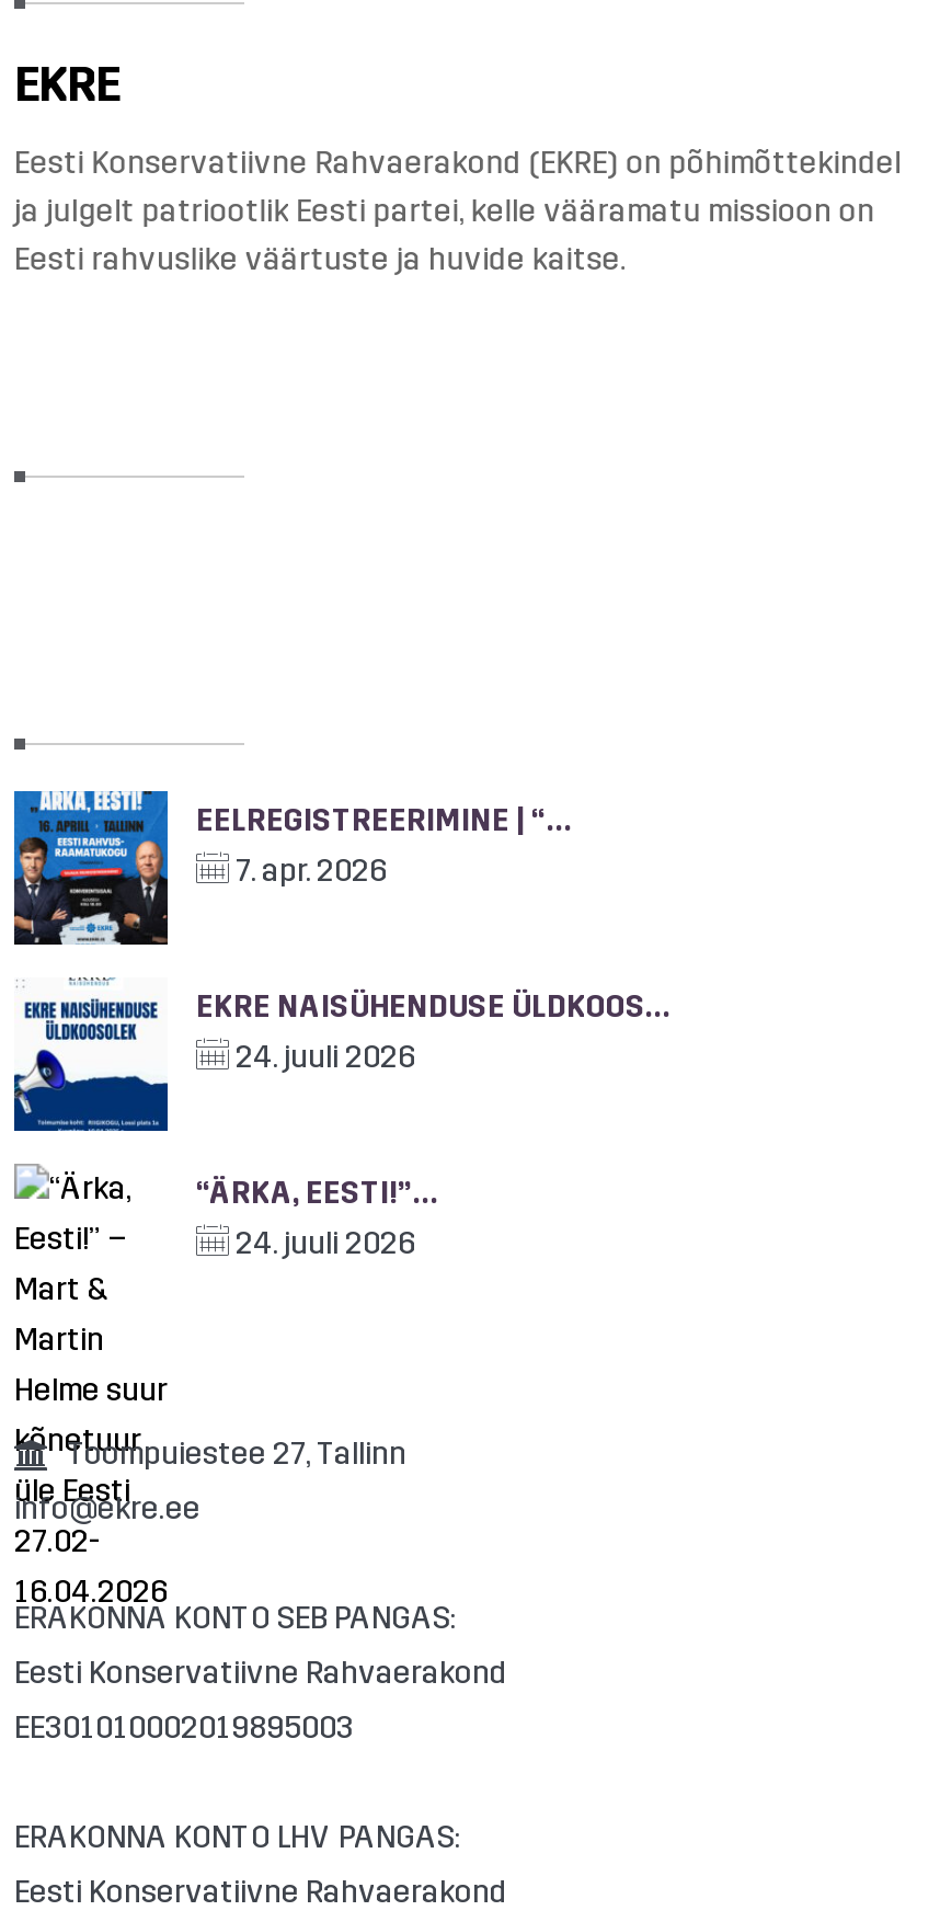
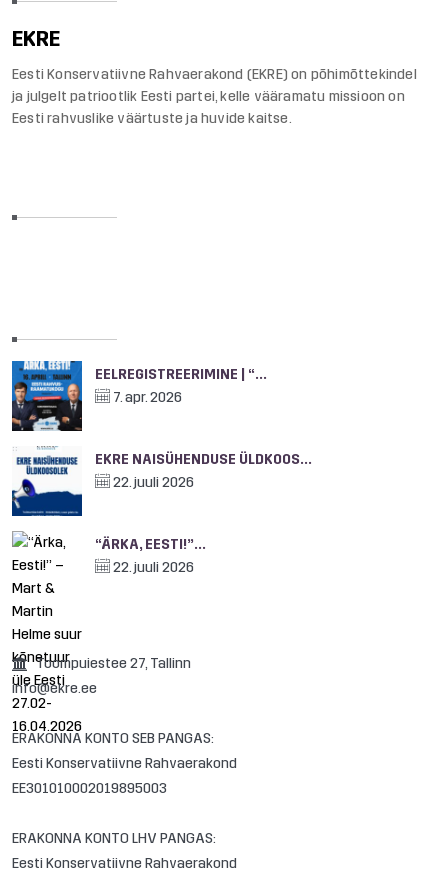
- 24. juuli 2026
+ 22. juuli 2026

- 24. juuli 2026
+ 22. juuli 2026
